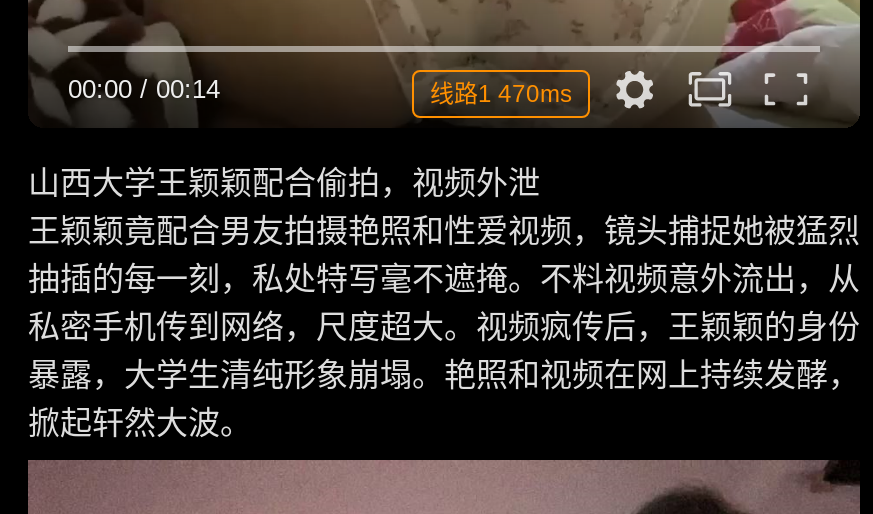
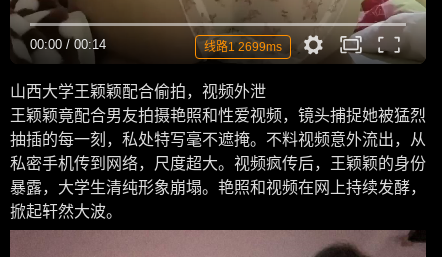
- 线路1 470ms
+ 线路1 2699ms
